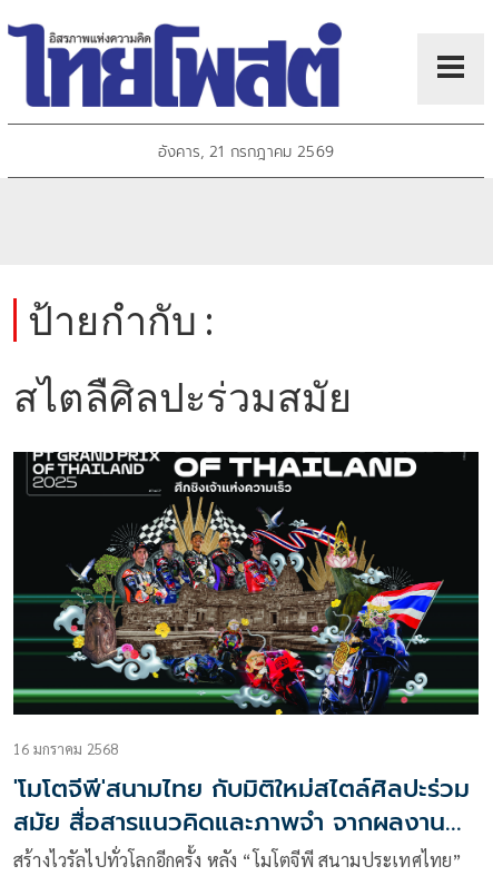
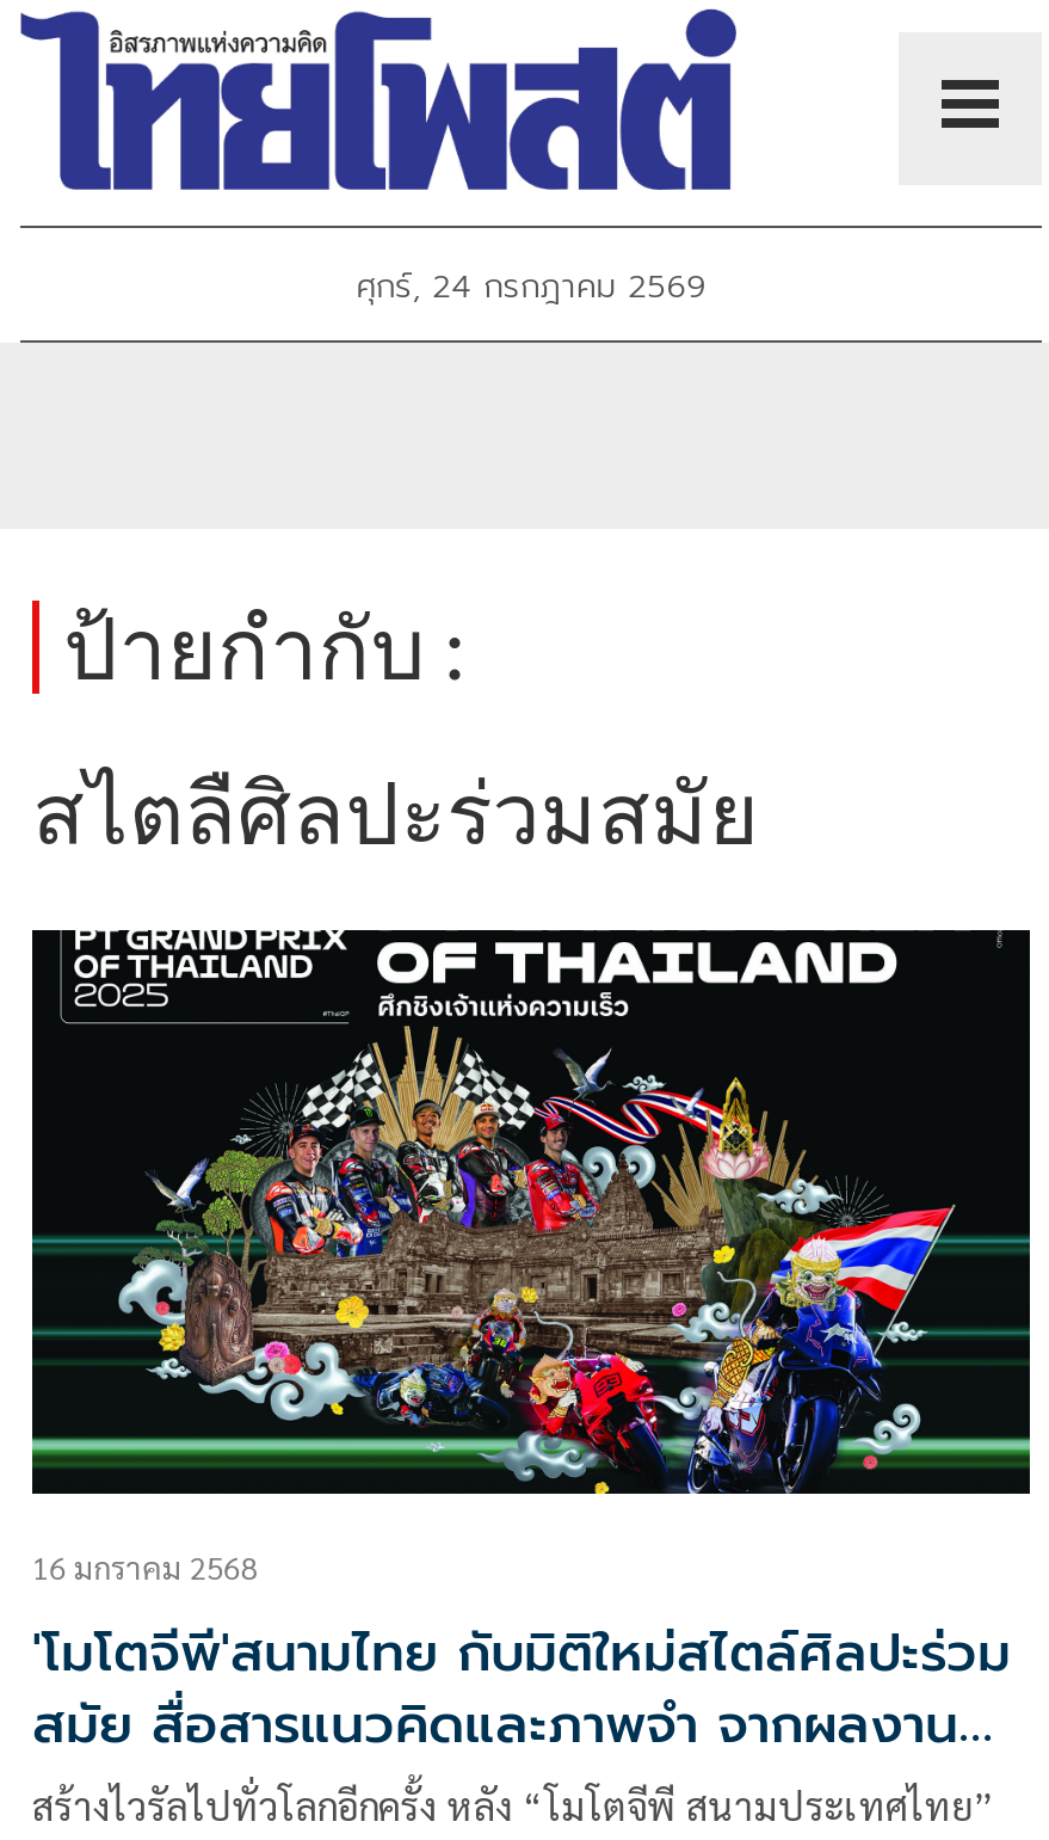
- อังคาร, 21 กรกฎาคม 2569
+ ศุกร์, 24 กรกฎาคม 2569
